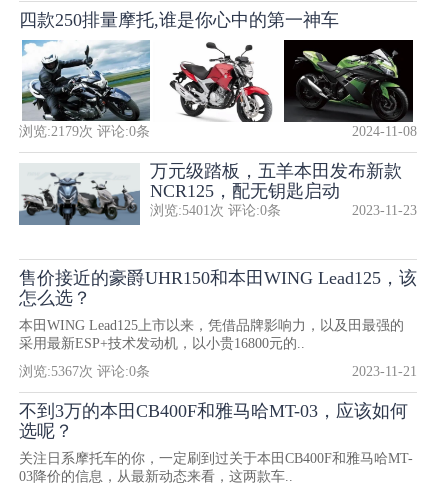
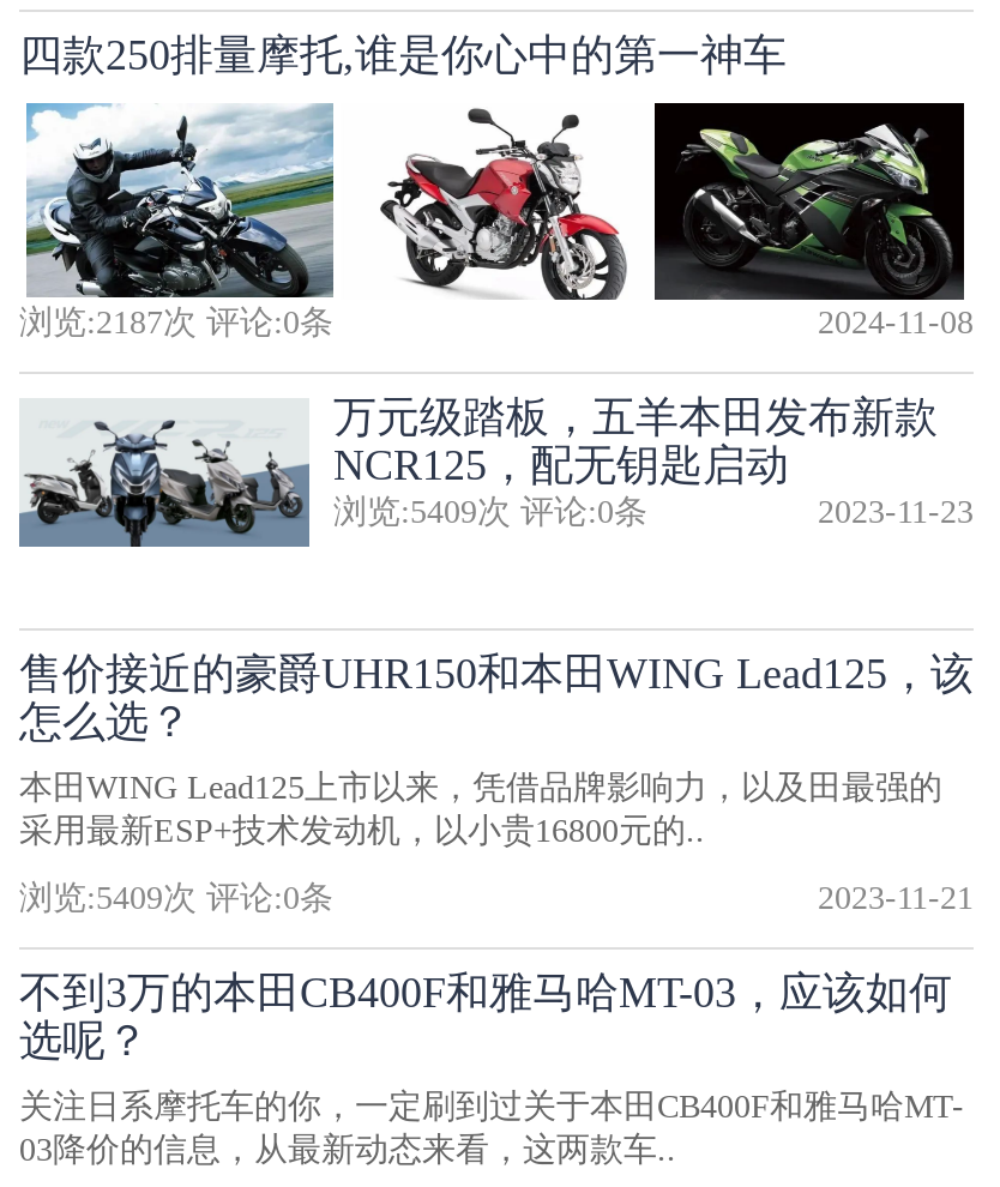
- 浏览:2179次 评论:0条
+ 浏览:2187次 评论:0条

- 浏览:5401次 评论:0条
+ 浏览:5409次 评论:0条

- 浏览:5367次 评论:0条
+ 浏览:5409次 评论:0条
